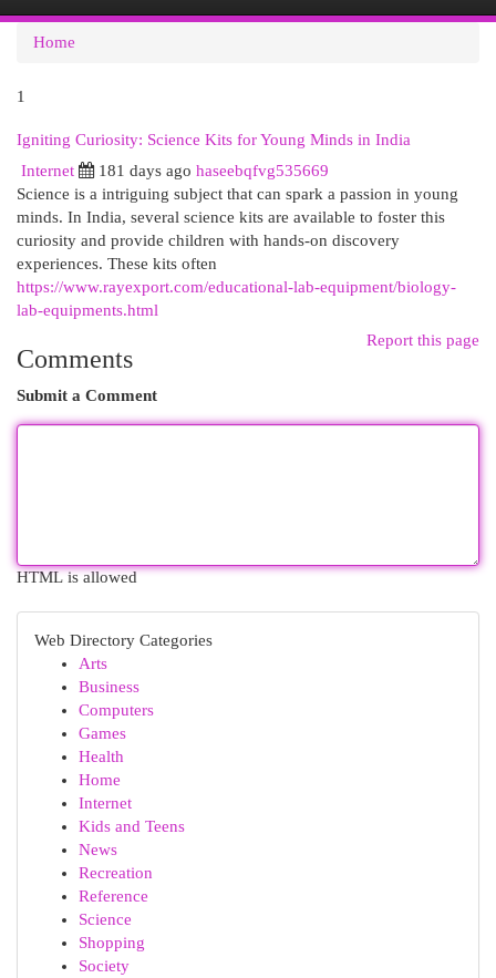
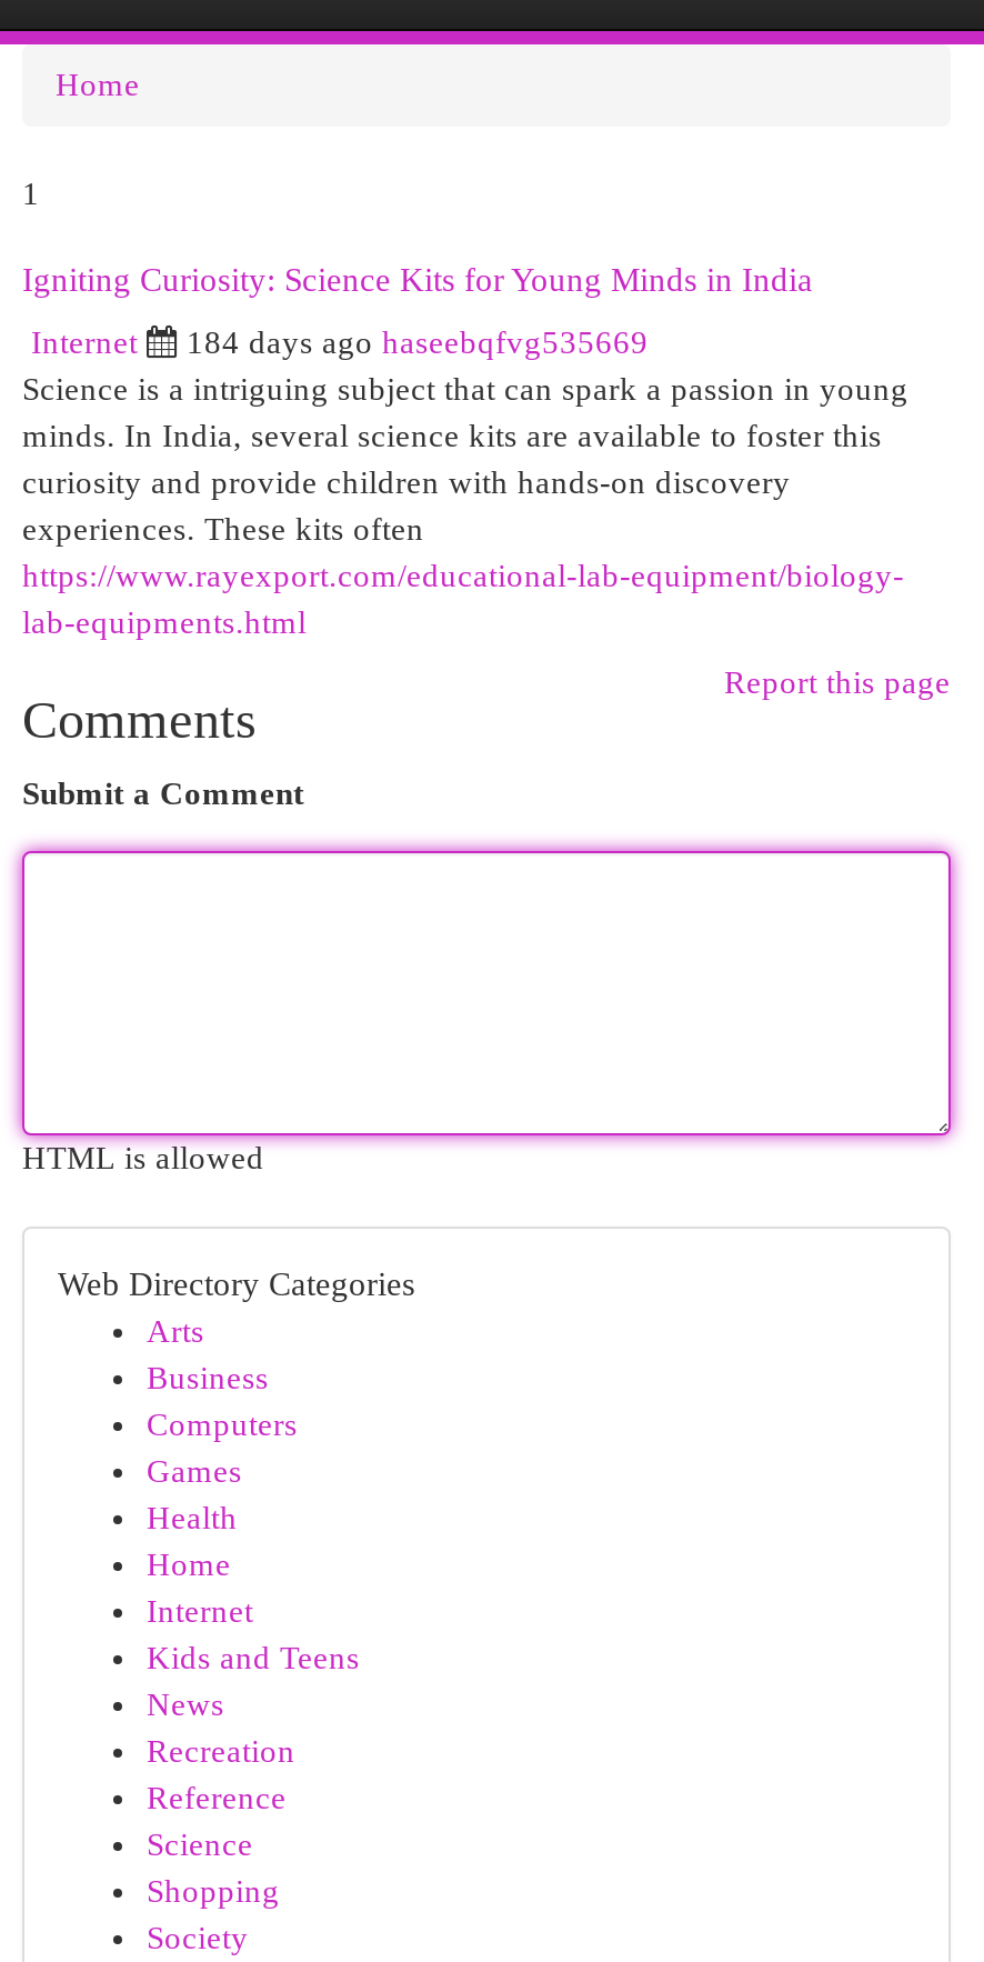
- 181 days ago haseebqfvg535669
+ 184 days ago haseebqfvg535669
